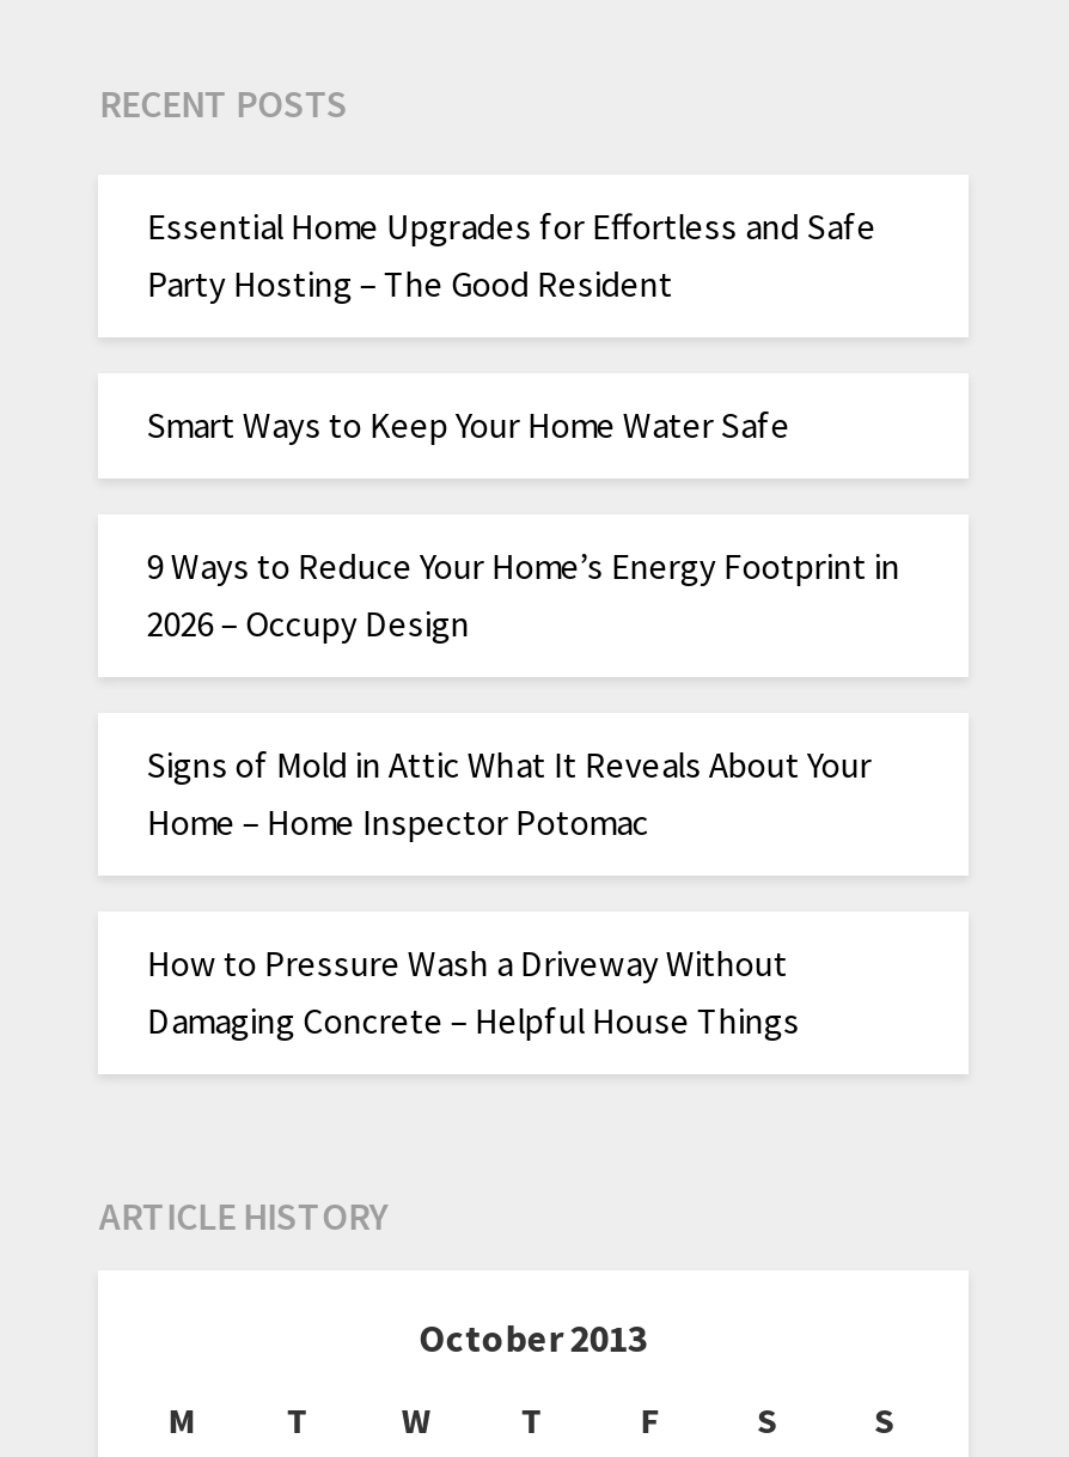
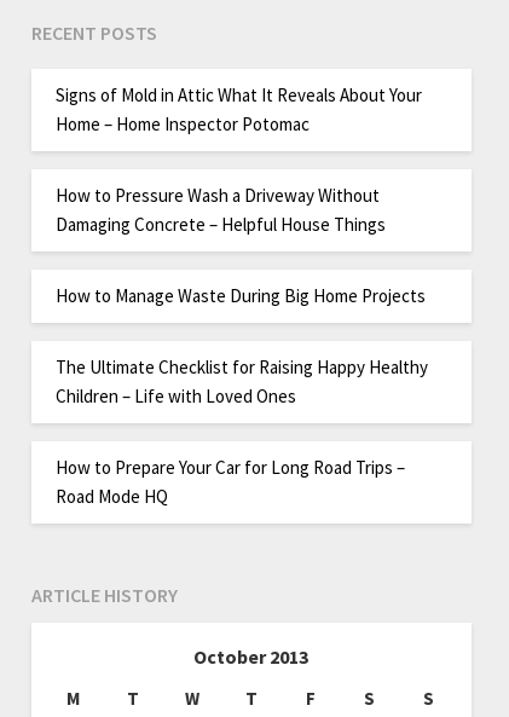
- Essential Home Upgrades for Effortless and Safe
- Party Hosting – The Good Resident
- Smart Ways to Keep Your Home Water Safe
- 9 Ways to Reduce Your Home’s Energy Footprint in
- 2026 – Occupy Design

moved up: Signs of Mold in Attic What It Reveals About Your | Home – Home Inspector Potomac | How to Pressure Wash a Driveway Without | Damaging Concrete – Helpful House Things

+ How to Manage Waste During Big Home Projects
+ The Ultimate Checklist for Raising Happy Healthy
+ Children – Life with Loved Ones
+ How to Prepare Your Car for Long Road Trips –
+ Road Mode HQ
